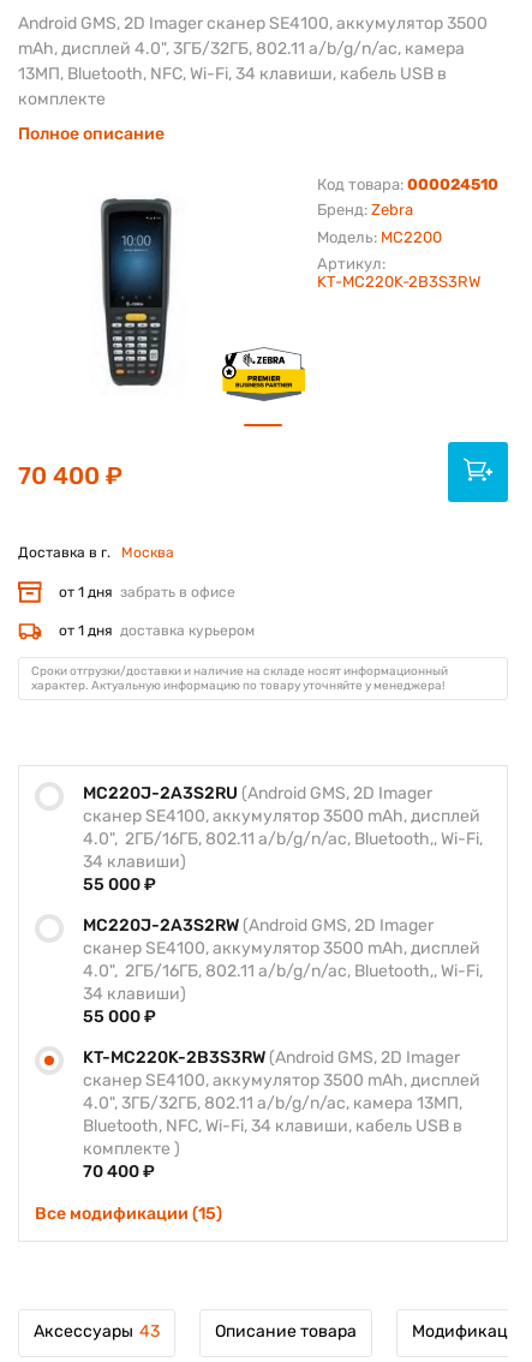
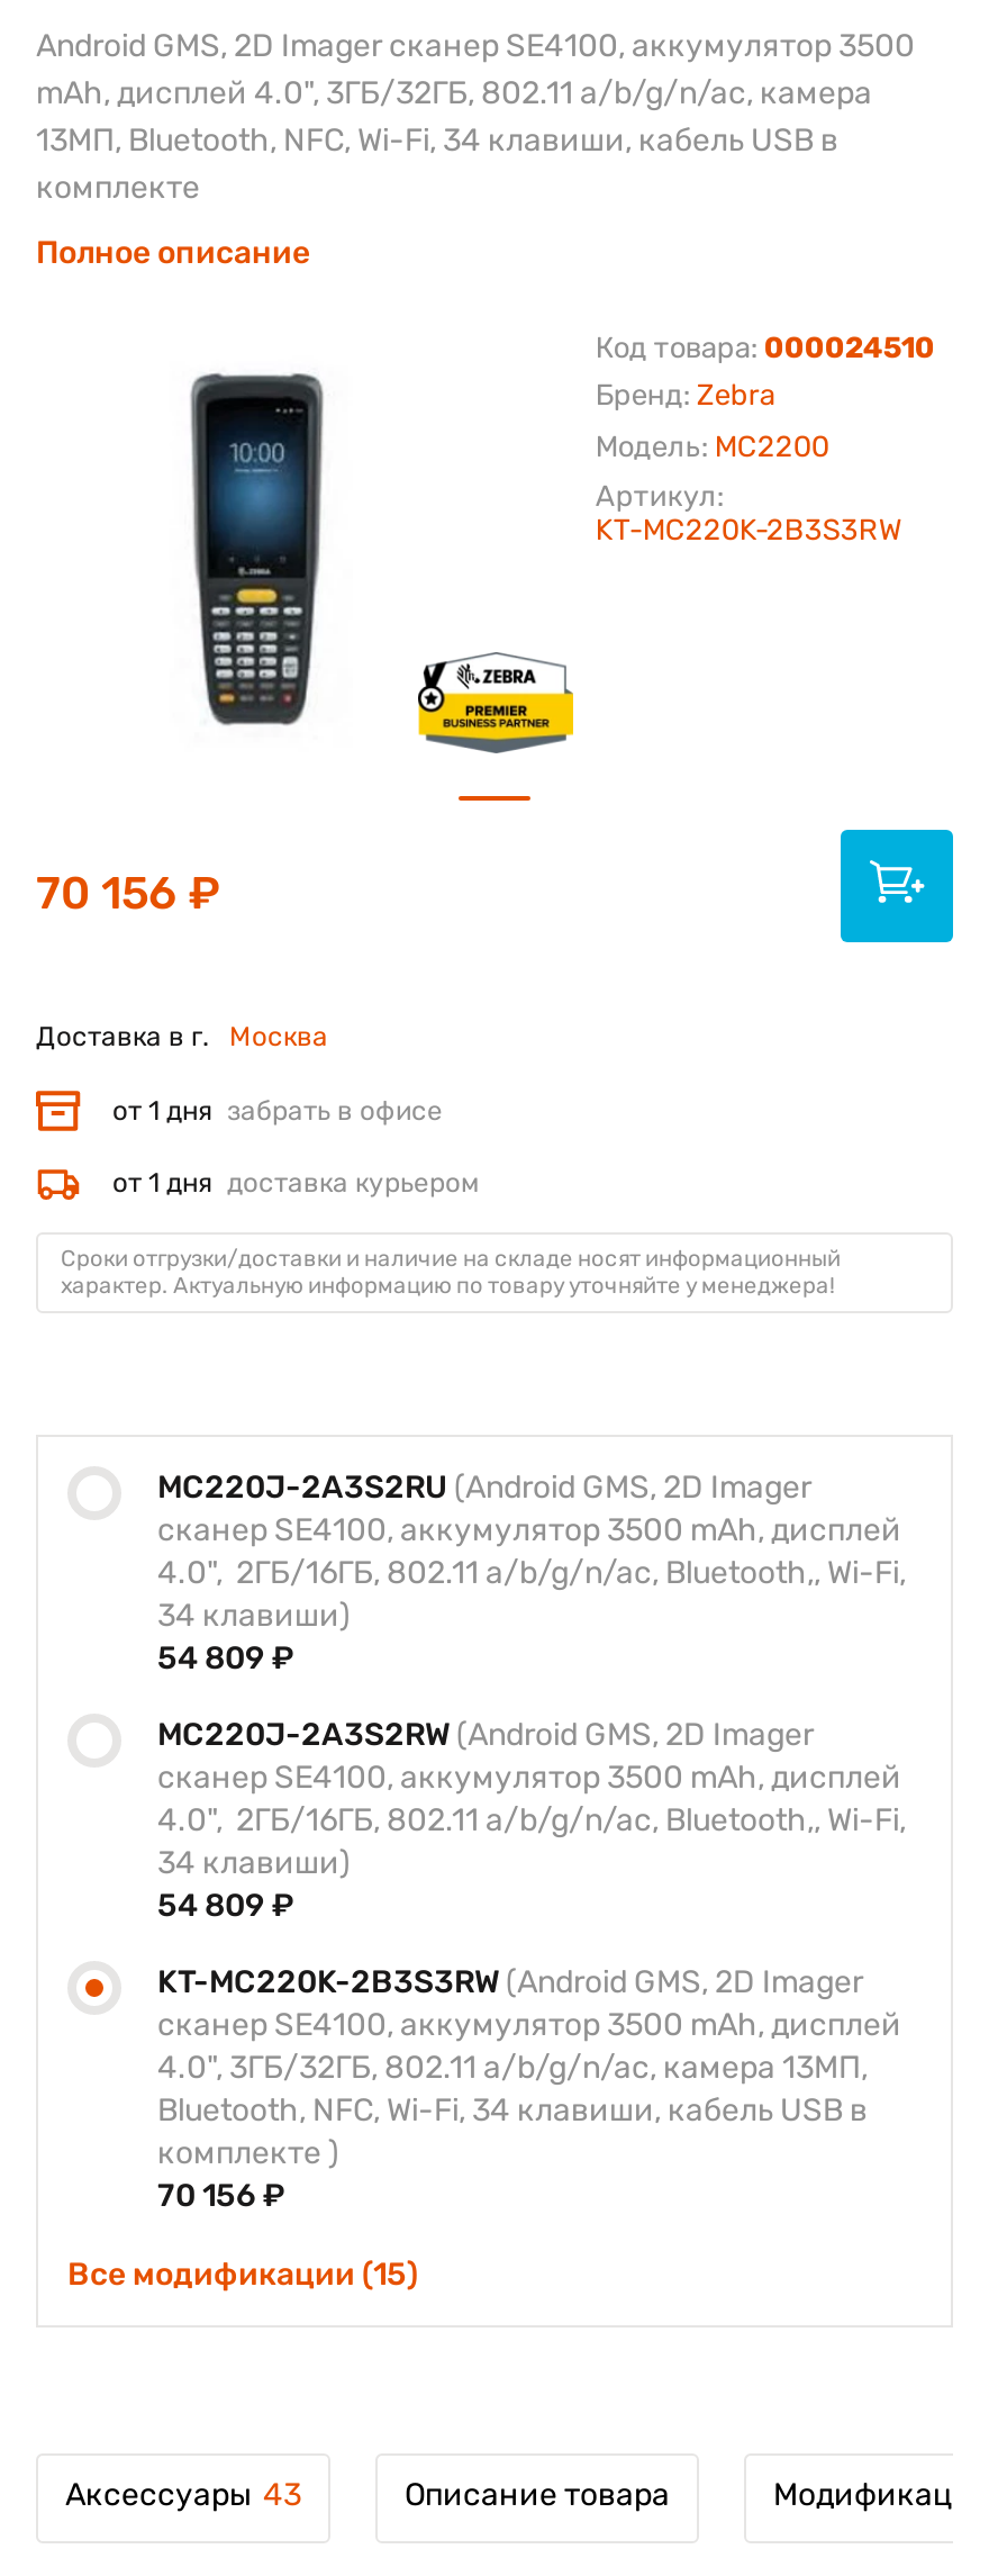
- 70 400 ₽
+ 70 156 ₽

- 55 000 ₽
+ 54 809 ₽

- 55 000 ₽
+ 54 809 ₽

- 70 400 ₽
+ 70 156 ₽
